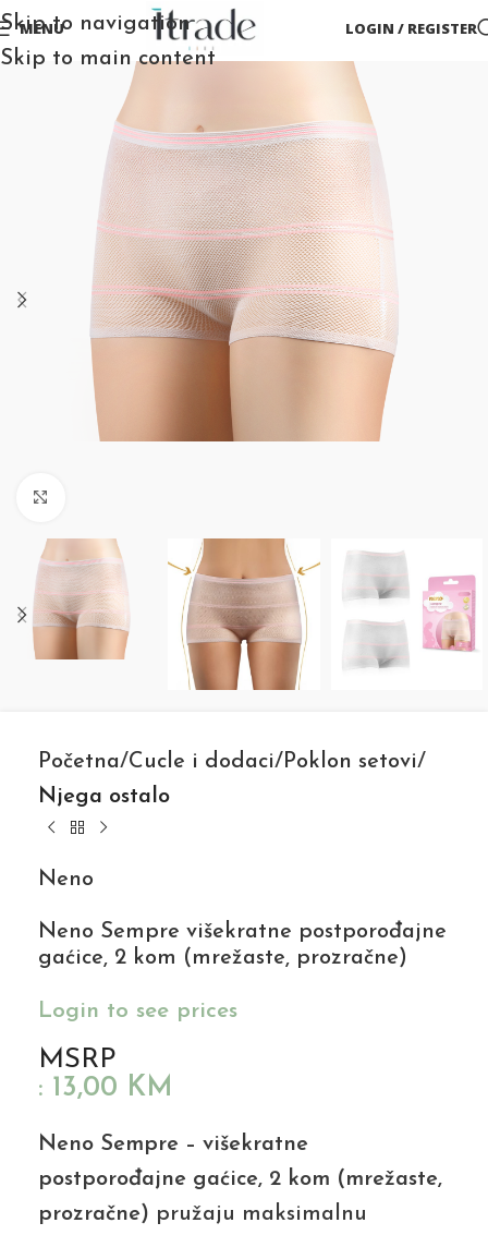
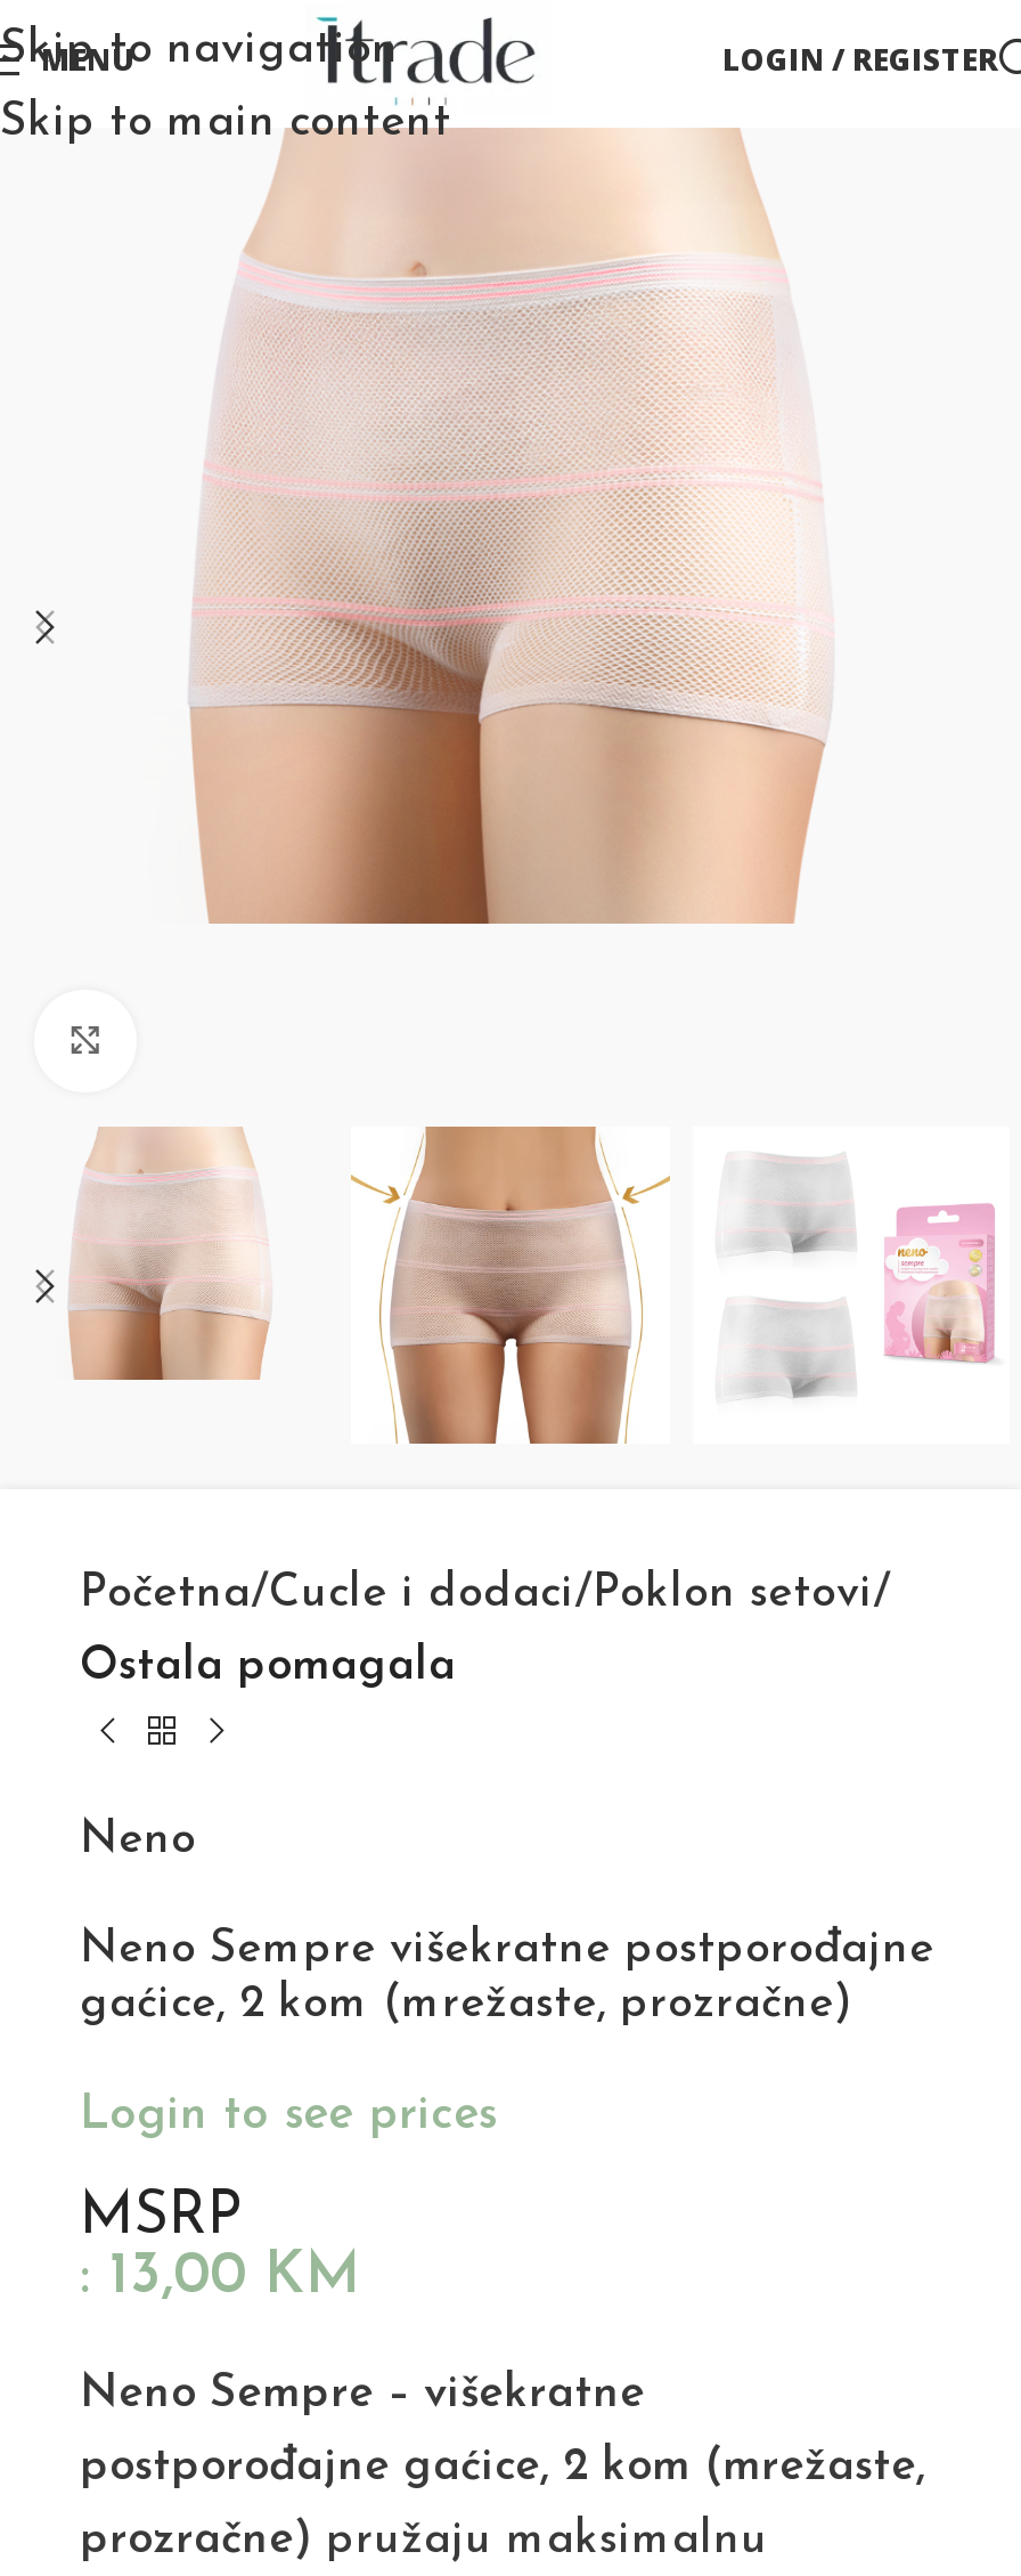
- Njega ostalo
+ Ostala pomagala
